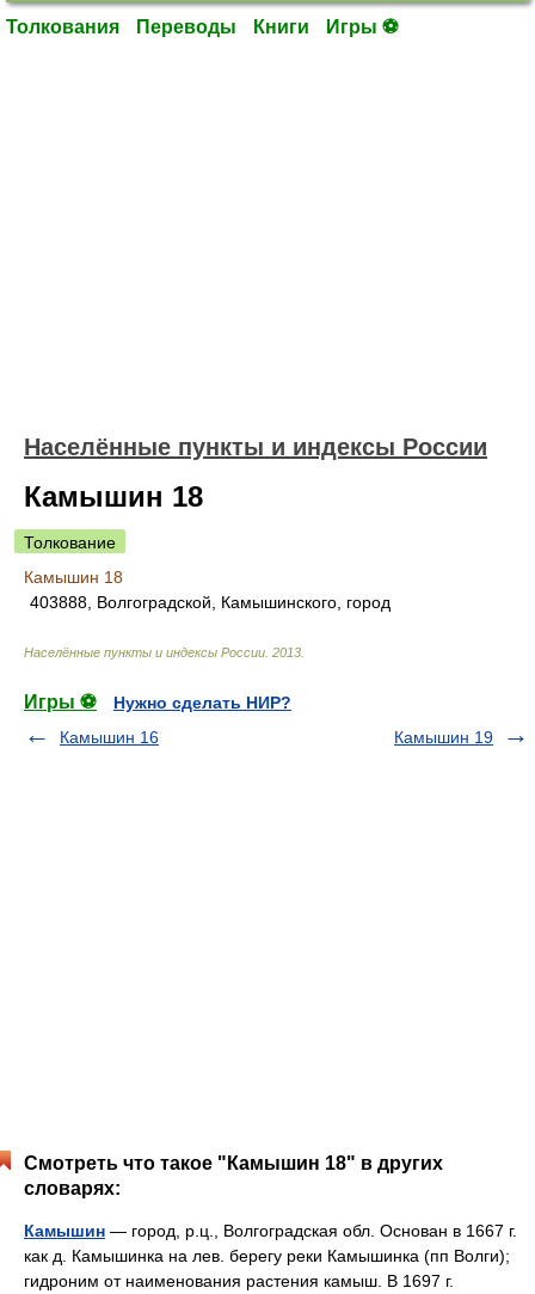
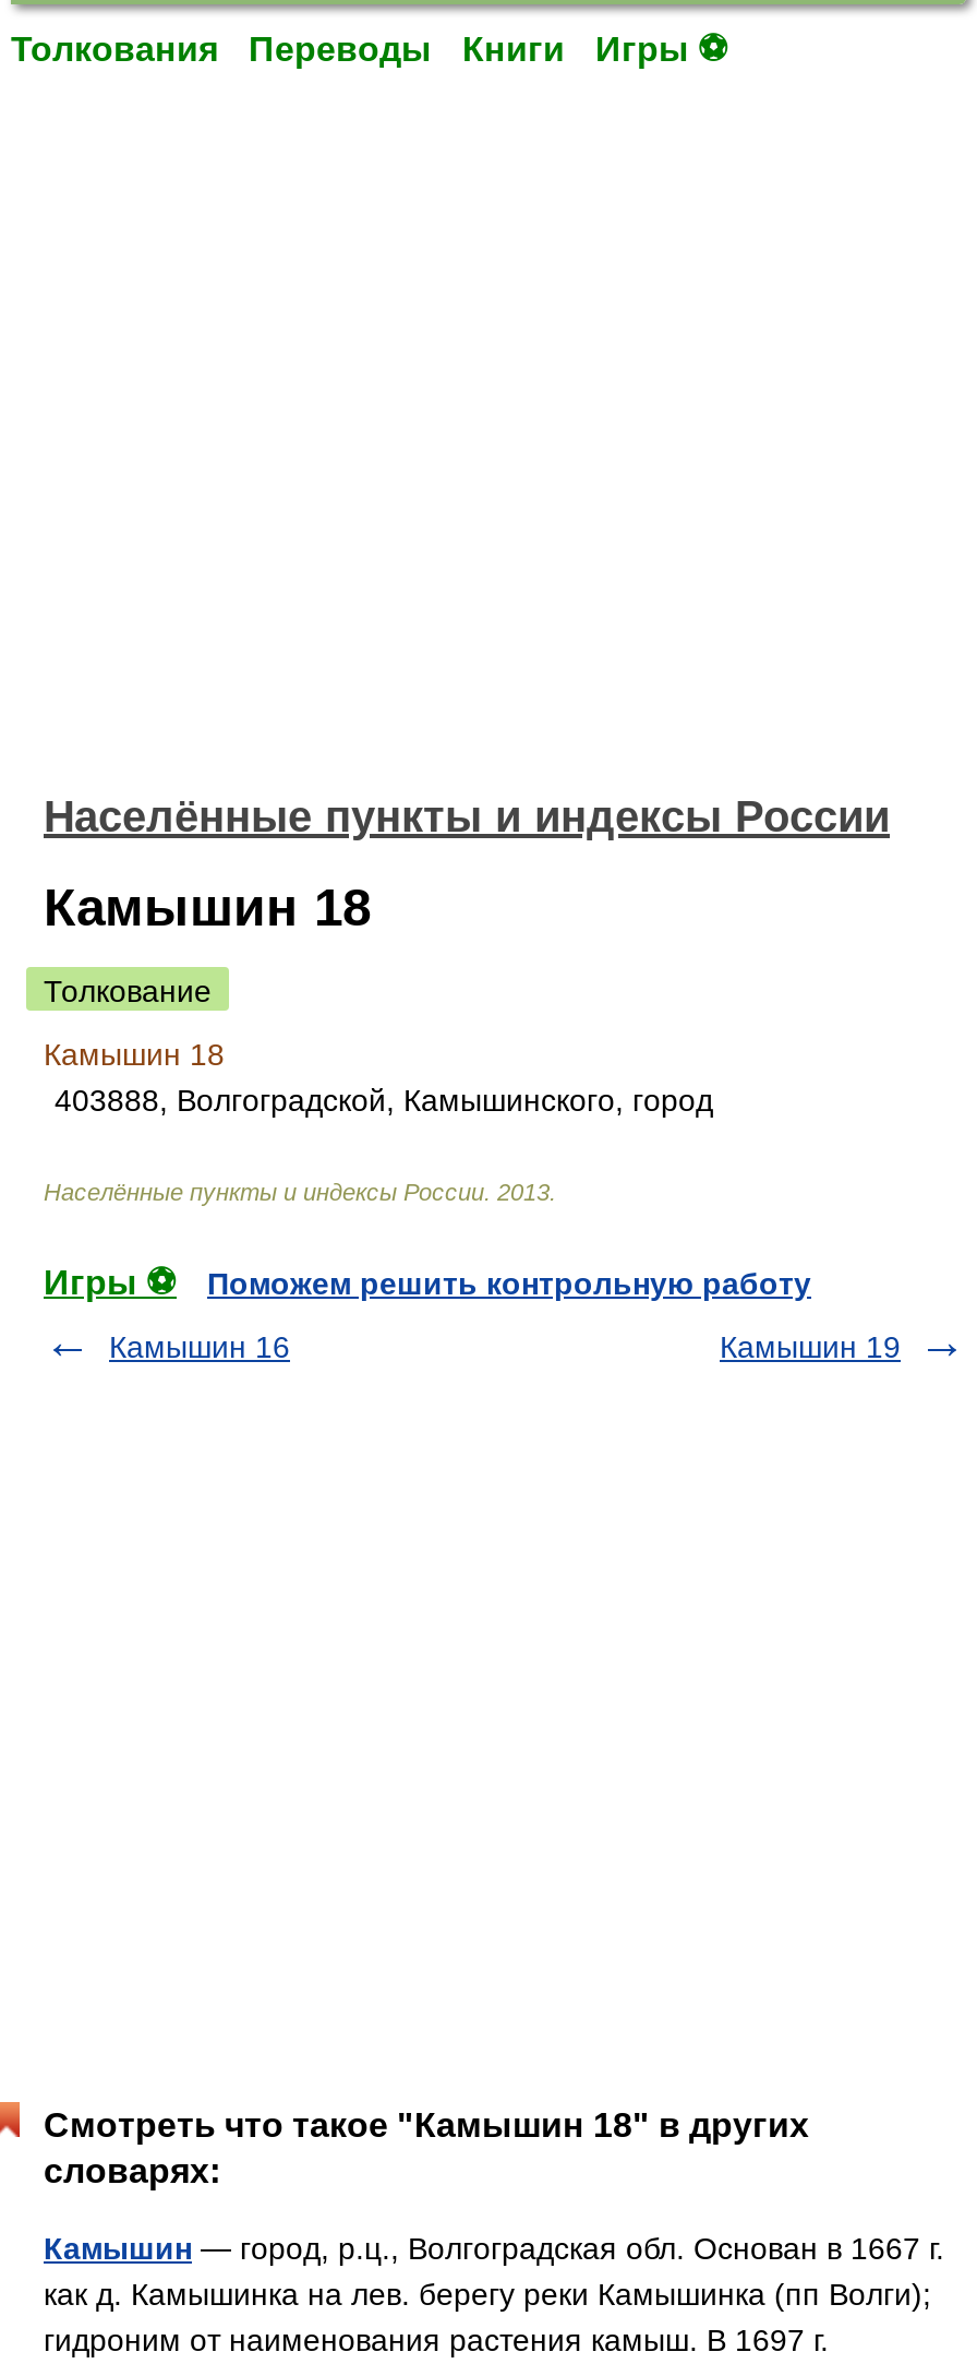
- Нужно сделать НИР?
+ Поможем решить контрольную работу
